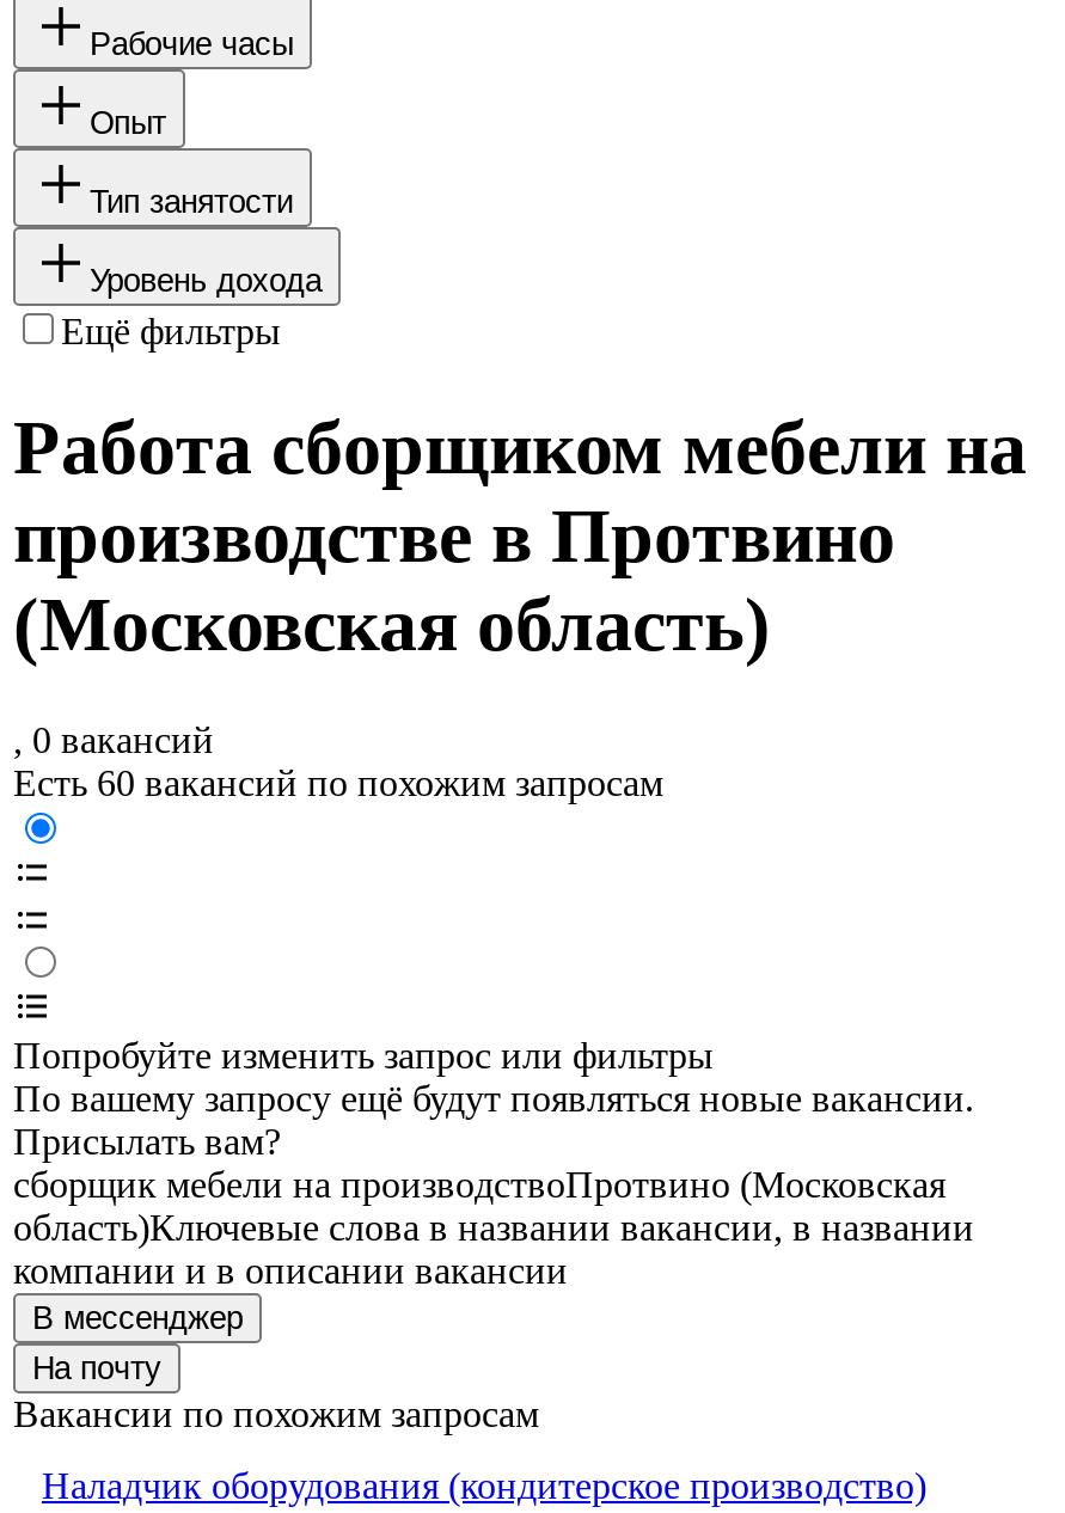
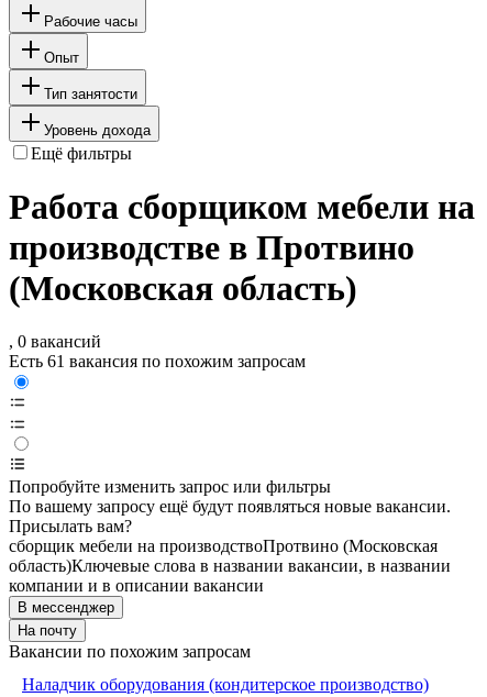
- Есть 60 вакансий по похожим запросам
+ Есть 61 вакансия по похожим запросам
